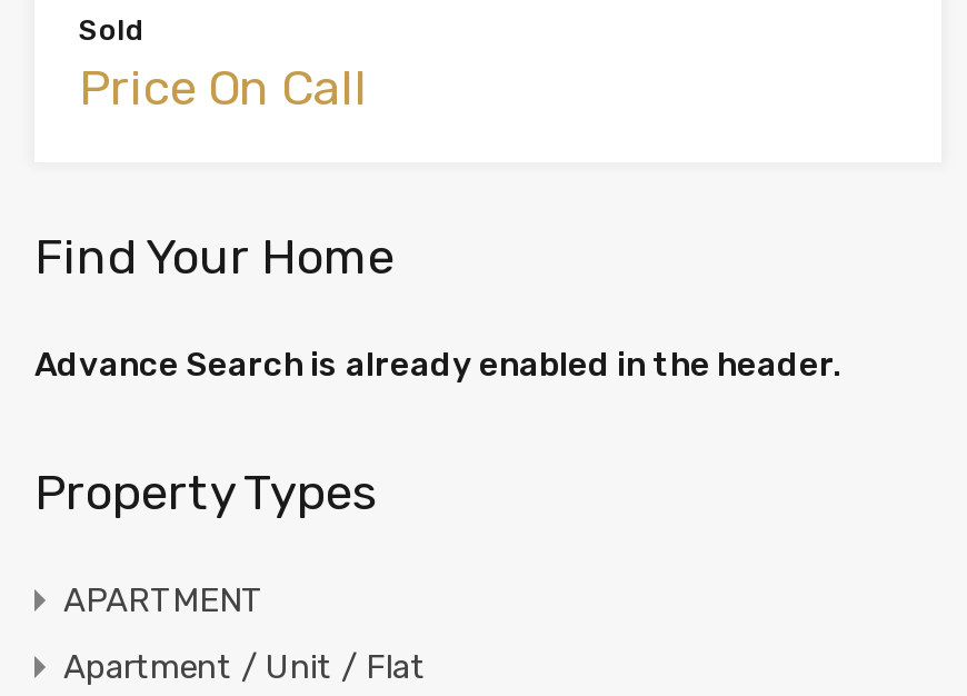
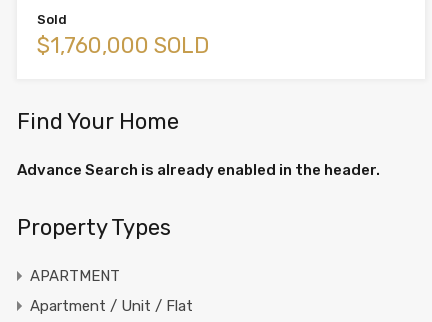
- Price On Call
+ $1,760,000 SOLD
